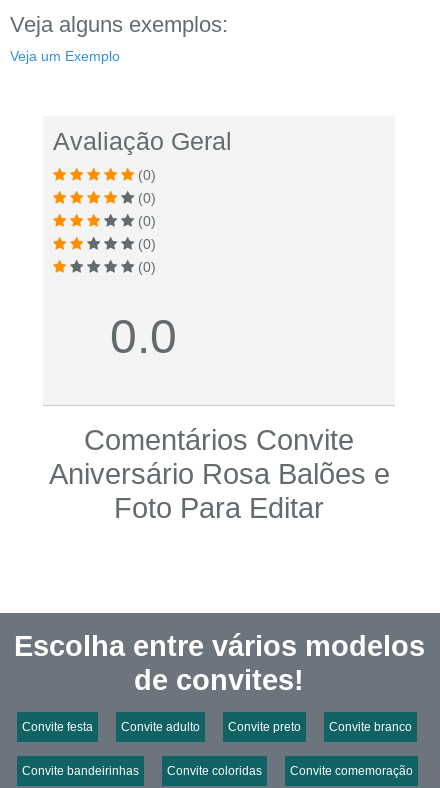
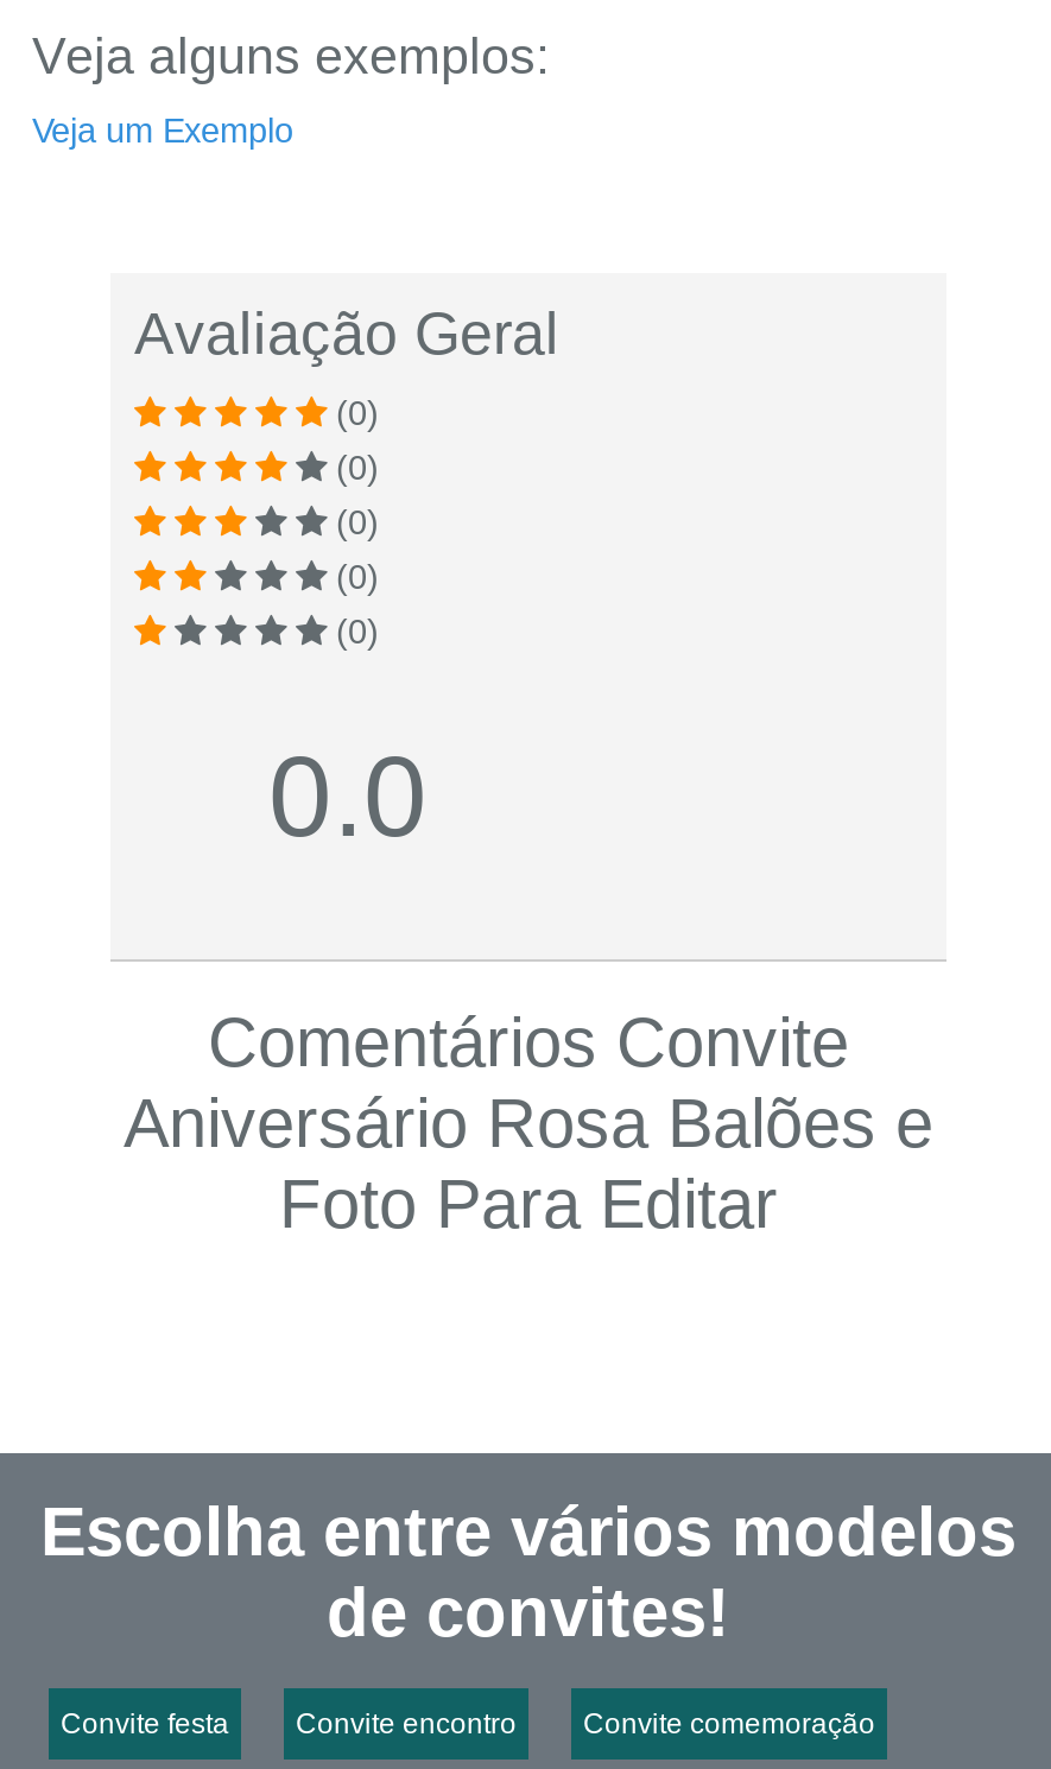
- Convite adulto
- Convite preto
- Convite branco
- Convite bandeirinhas
- Convite coloridas
+ Convite encontro
